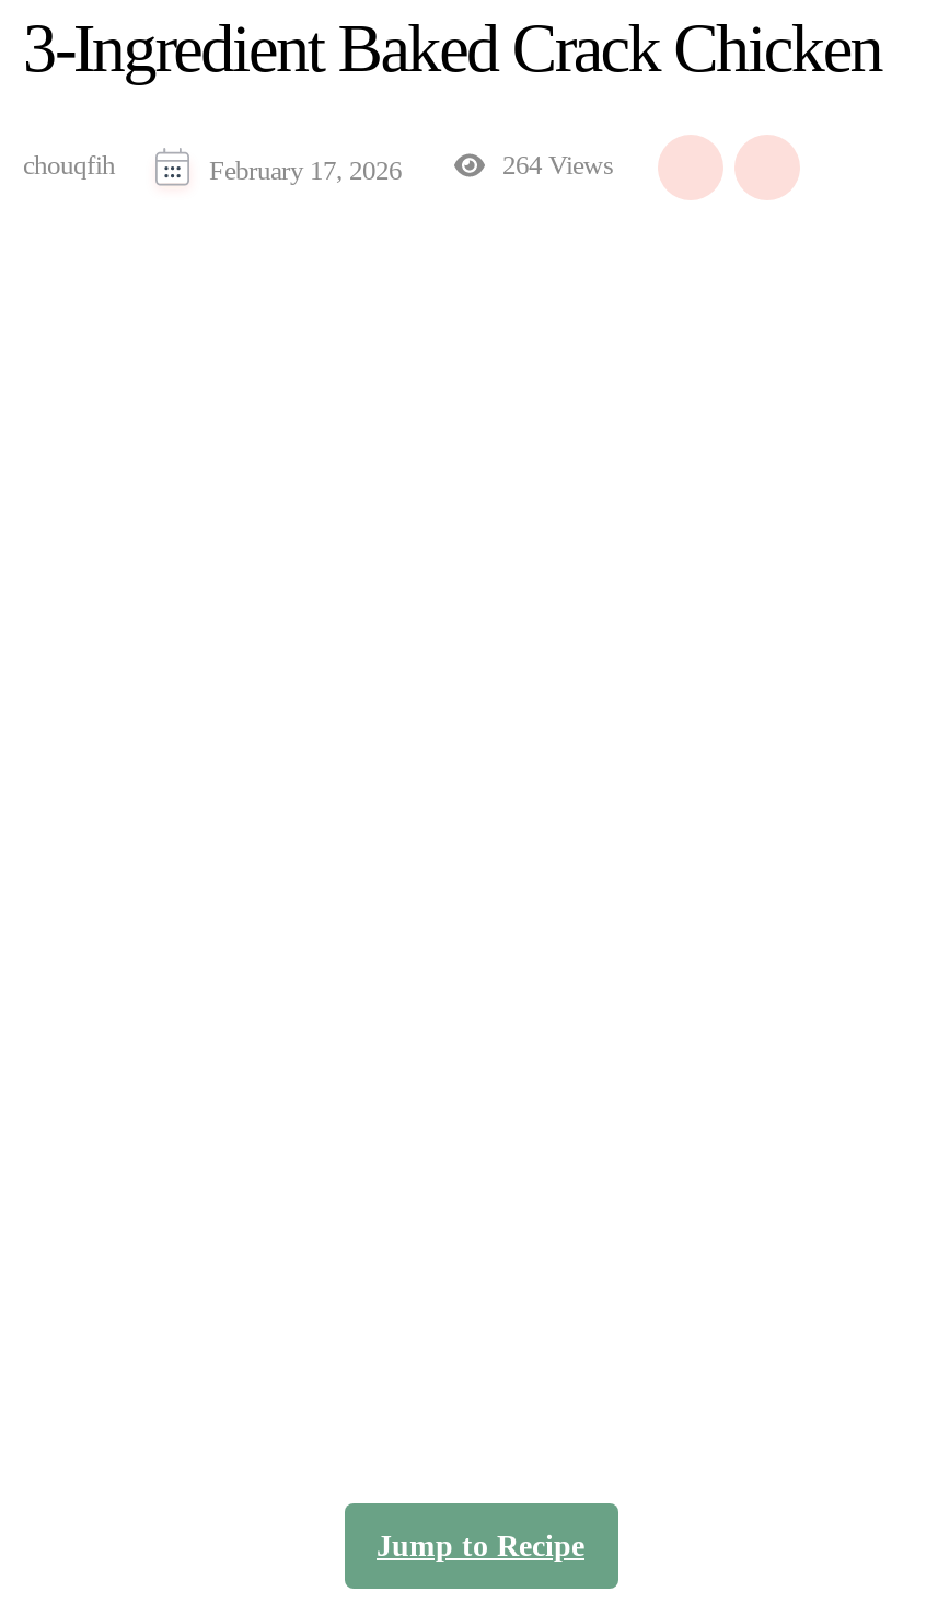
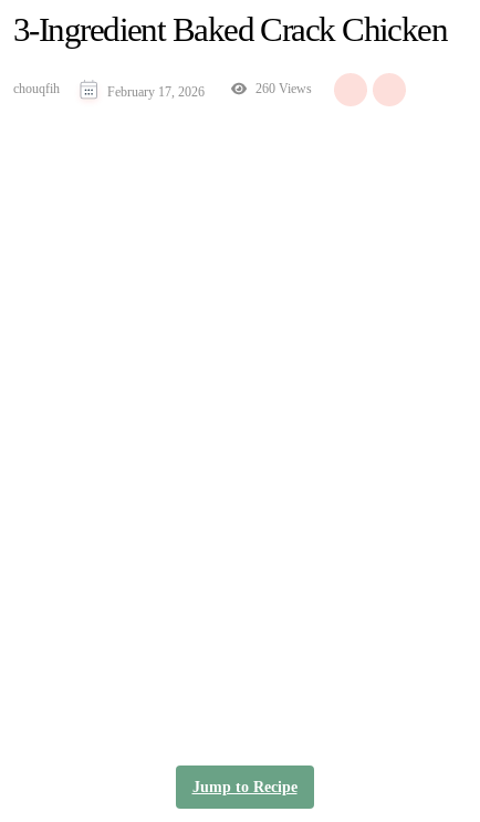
- 264 Views
+ 260 Views
